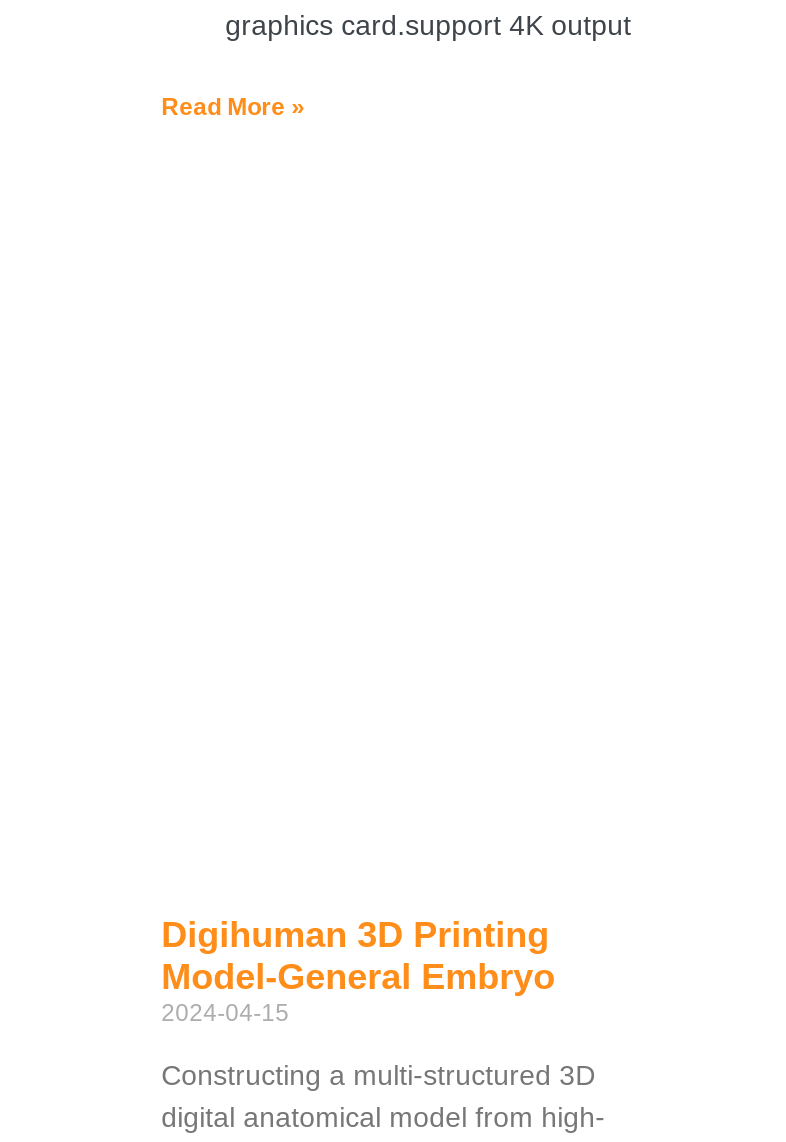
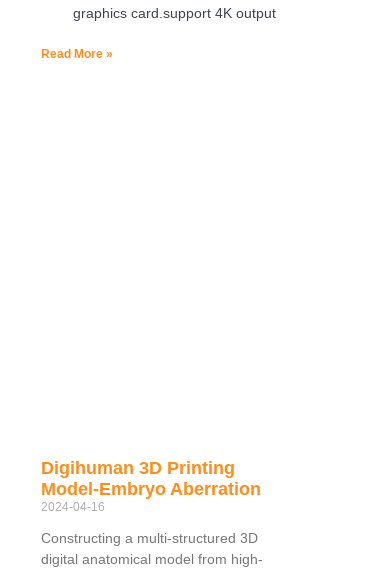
- Model-General Embryo
- 2024-04-15
+ Model-Embryo Aberration
+ 2024-04-16
